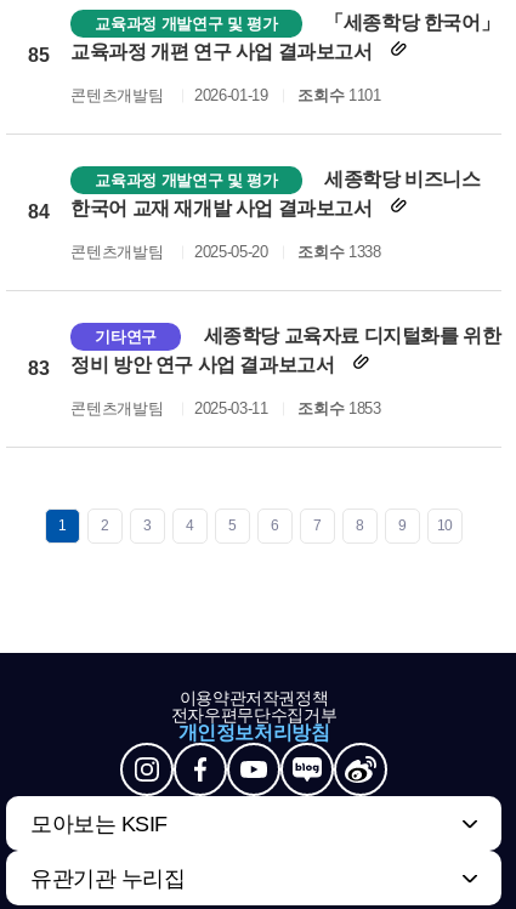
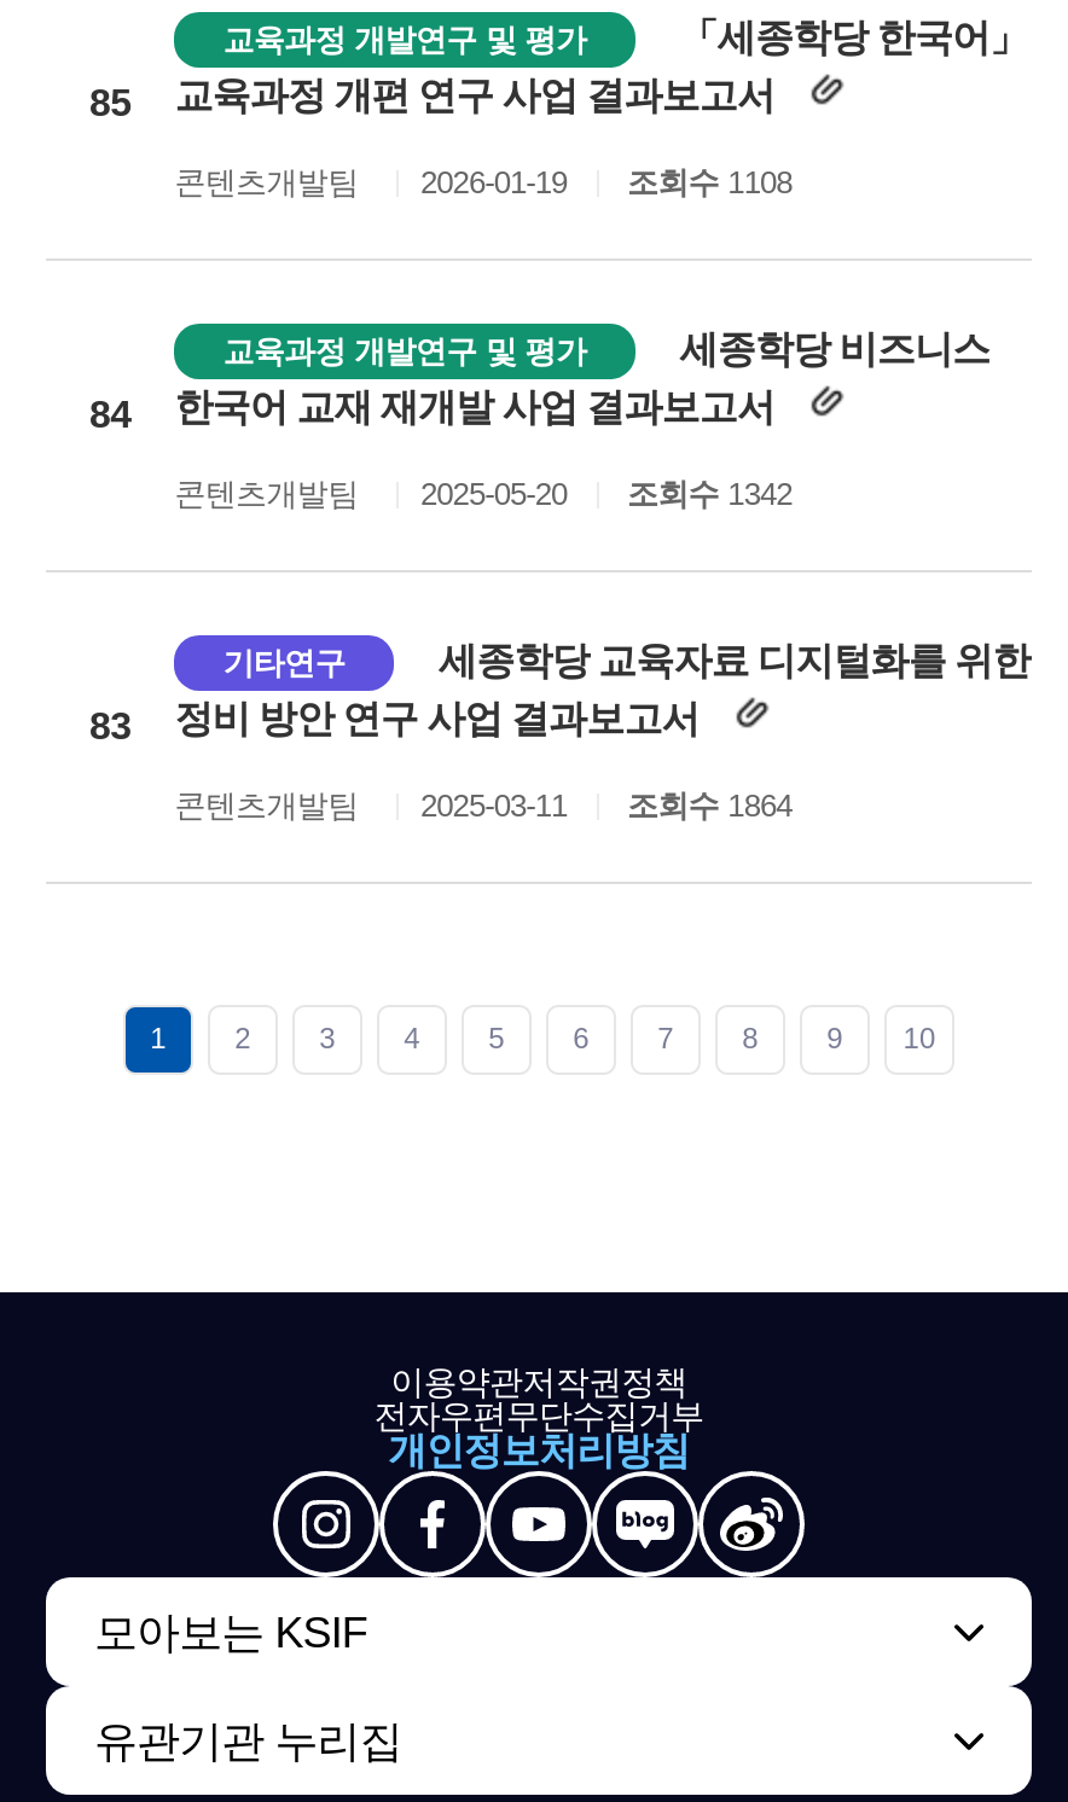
- 콘텐츠개발팀 2026-01-19 조회수 1101
+ 콘텐츠개발팀 2026-01-19 조회수 1108

- 콘텐츠개발팀 2025-05-20 조회수 1338
+ 콘텐츠개발팀 2025-05-20 조회수 1342

- 콘텐츠개발팀 2025-03-11 조회수 1853
+ 콘텐츠개발팀 2025-03-11 조회수 1864
